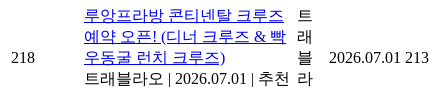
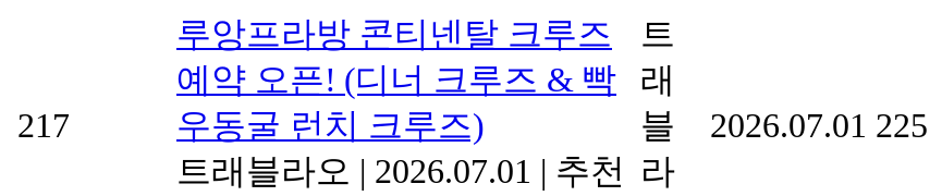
- 218
+ 217

- 블 2026.07.01 213
+ 블 2026.07.01 225
